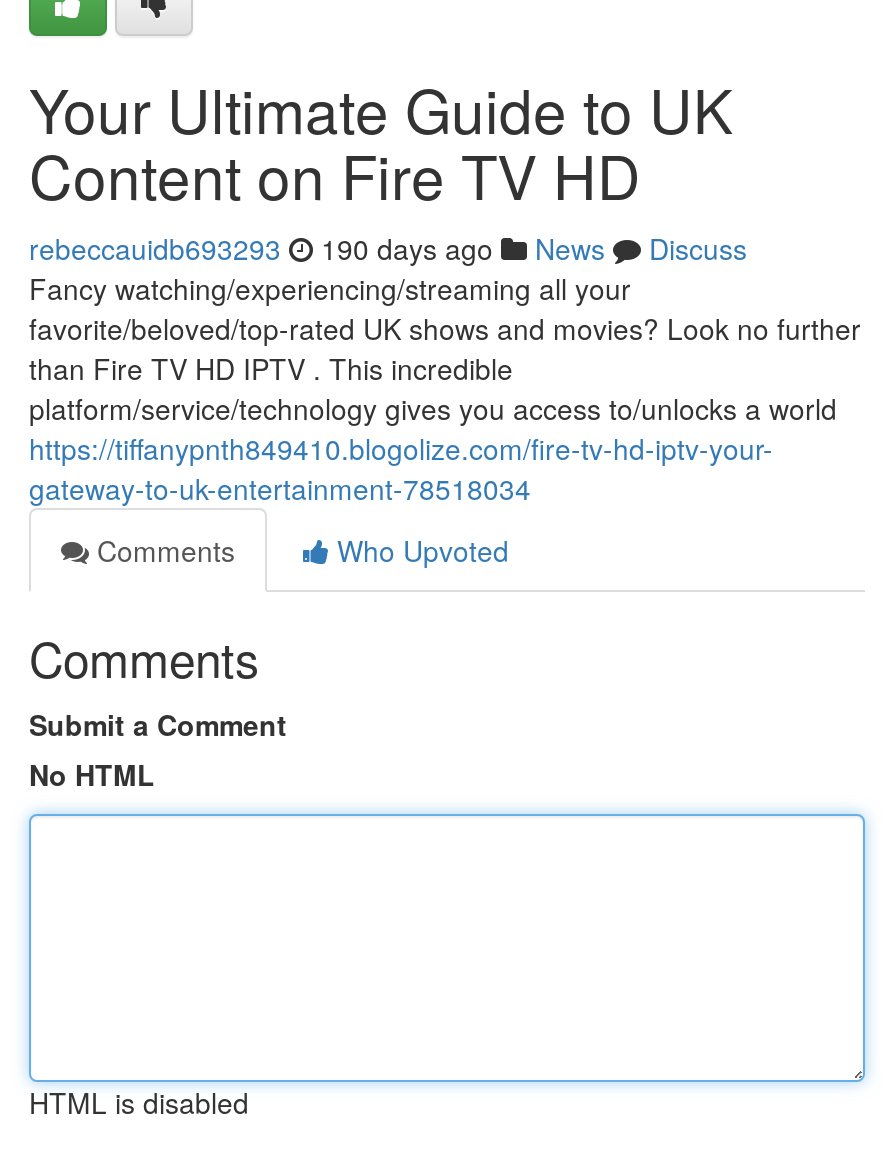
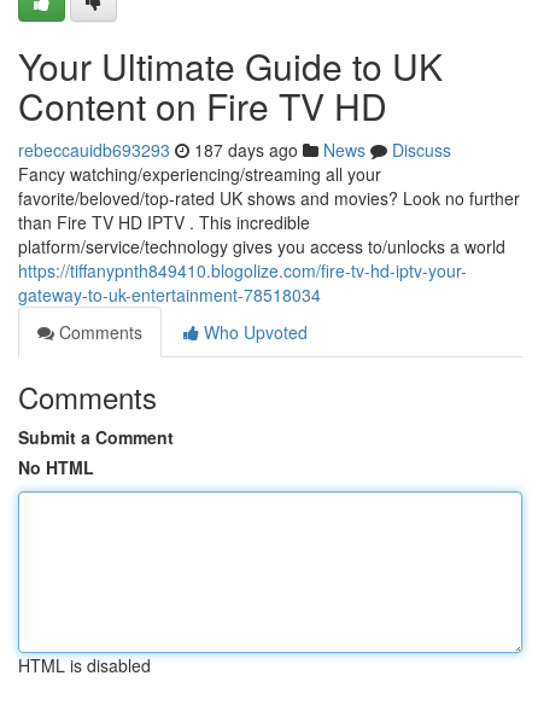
- rebeccauidb693293 190 days ago News Discuss
+ rebeccauidb693293 187 days ago News Discuss
